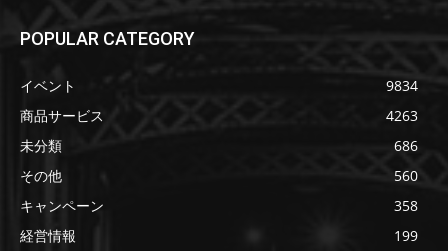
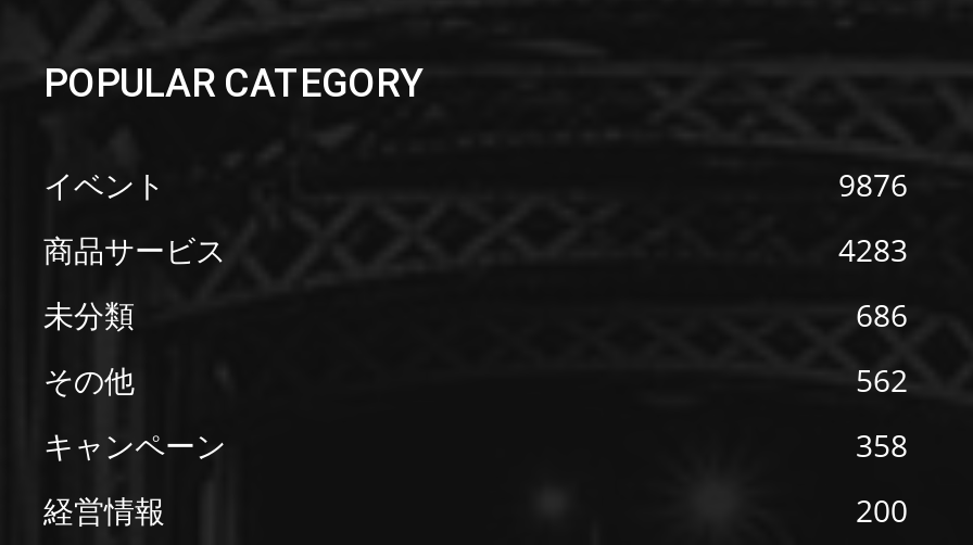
- 9834
+ 9876

- 4263
+ 4283

- 560
+ 562

- 199
+ 200
